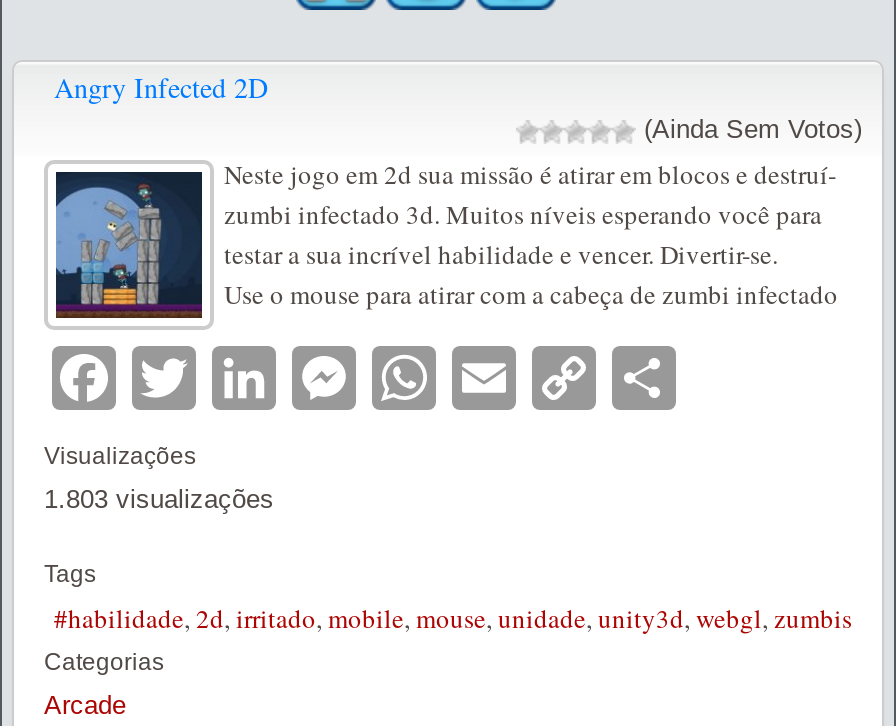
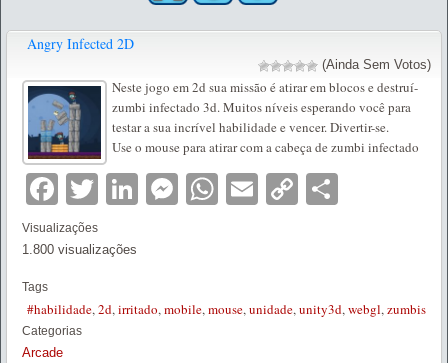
- 1.803 visualizações
+ 1.800 visualizações
